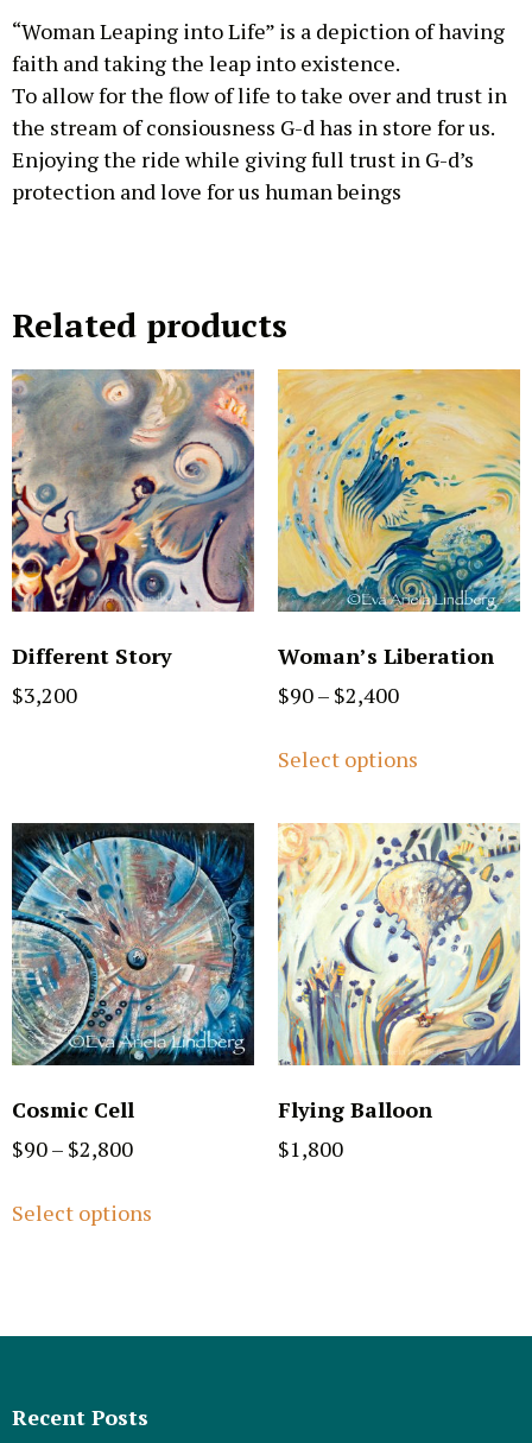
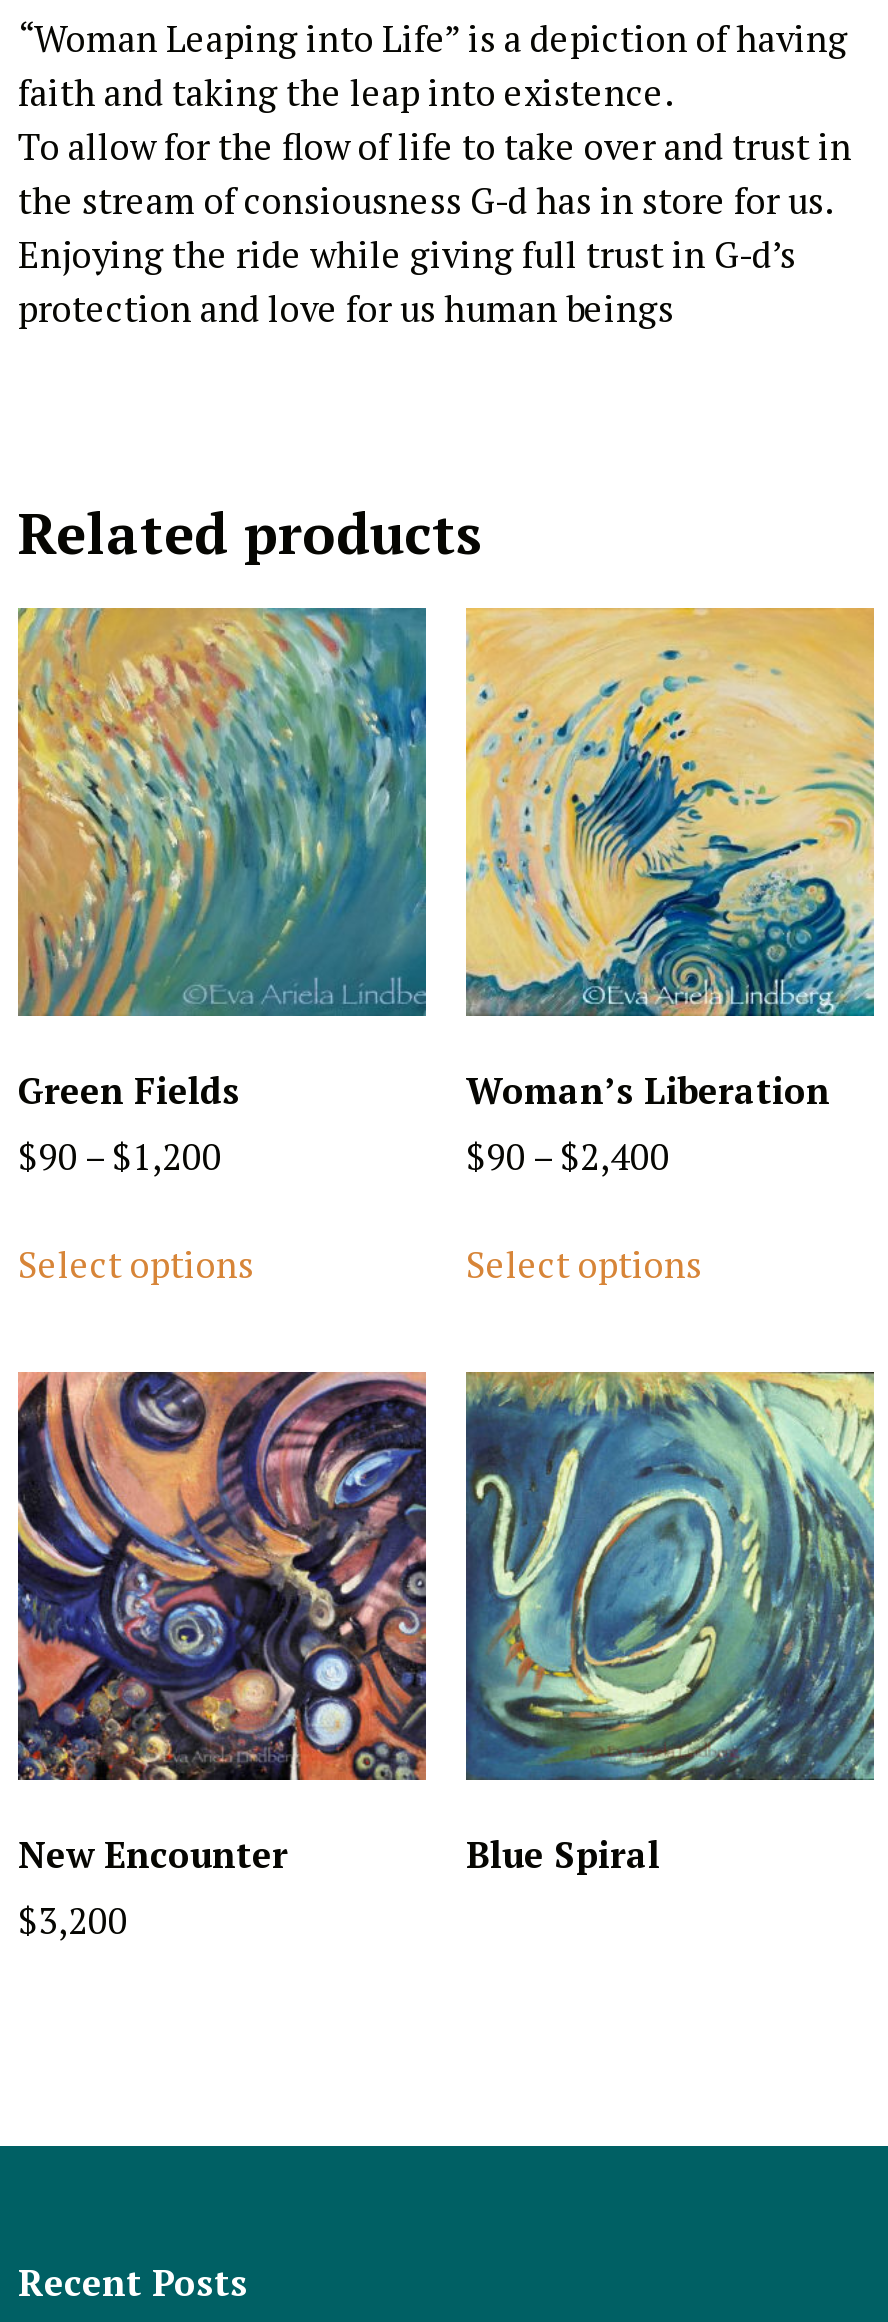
- [image]
- Different Story
- $3,200
+ [image]
+ Green Fields
+ $90 – $1,200
+ Select options

- [image]
- Cosmic Cell
- $90– $2,800
- Select options
+ [image]
+ New Encounter
+ $3,200

- [image]
- Flying Balloon
- $1,800
+ [image]
+ Blue Spiral
